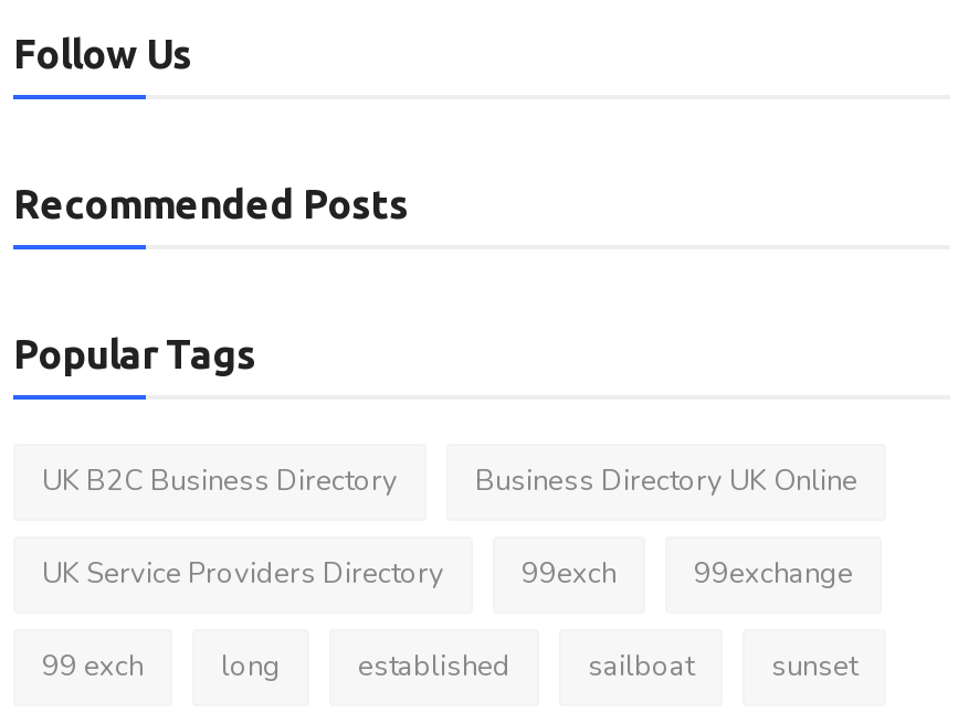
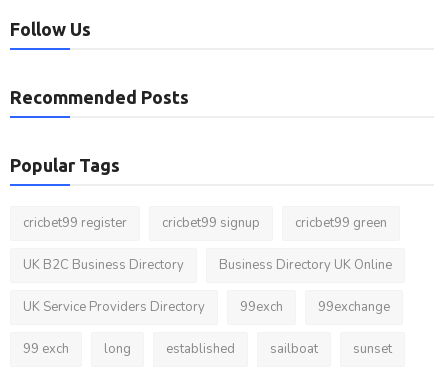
+ cricbet99 register
+ cricbet99 signup
+ cricbet99 green
